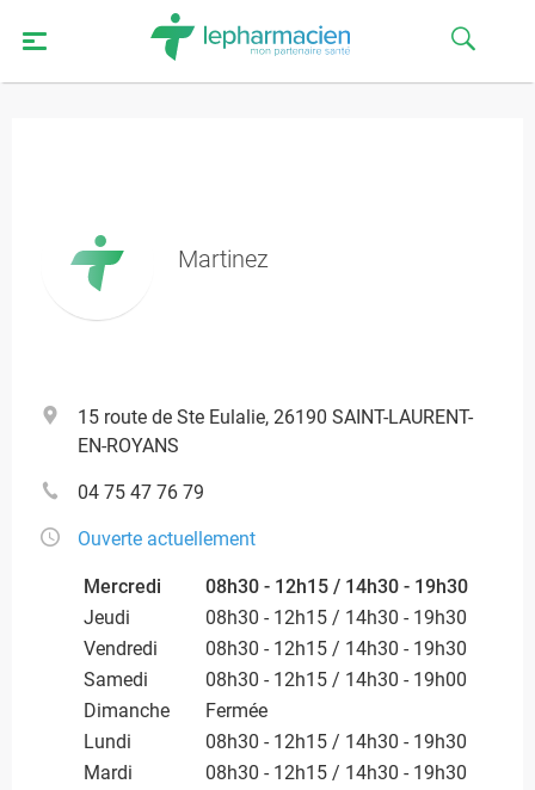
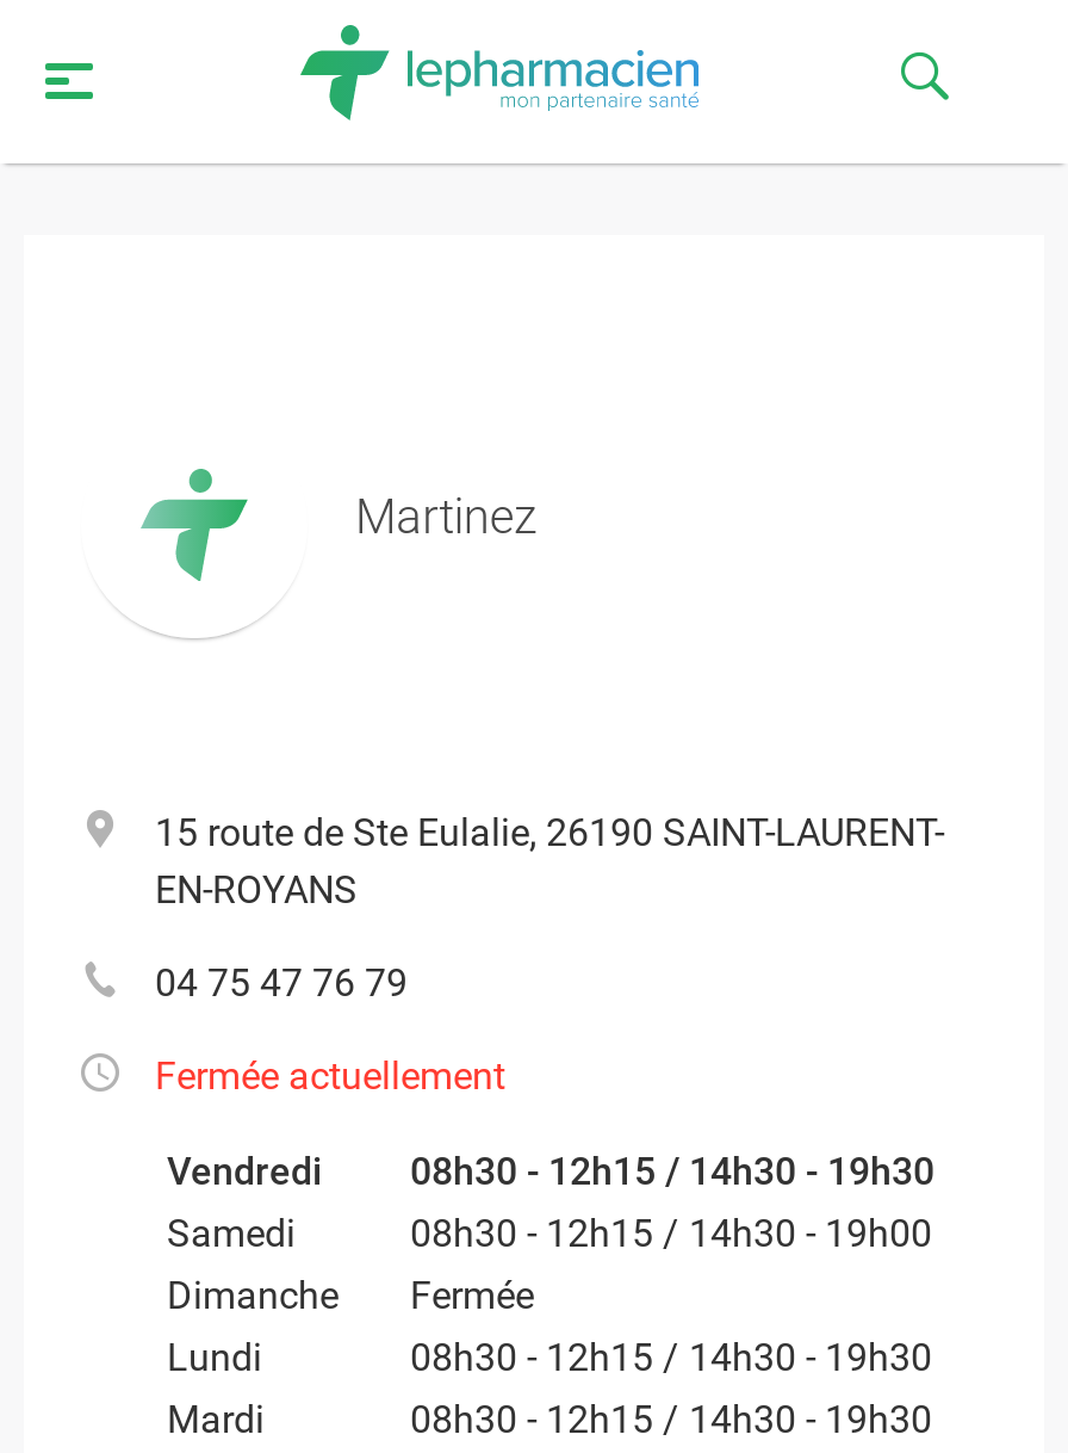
- Ouverte actuellement
- Mercredi
- 08h30 - 12h15 / 14h30 - 19h30
- Jeudi
- 08h30 - 12h15 / 14h30 - 19h30
+ Fermée actuellement
